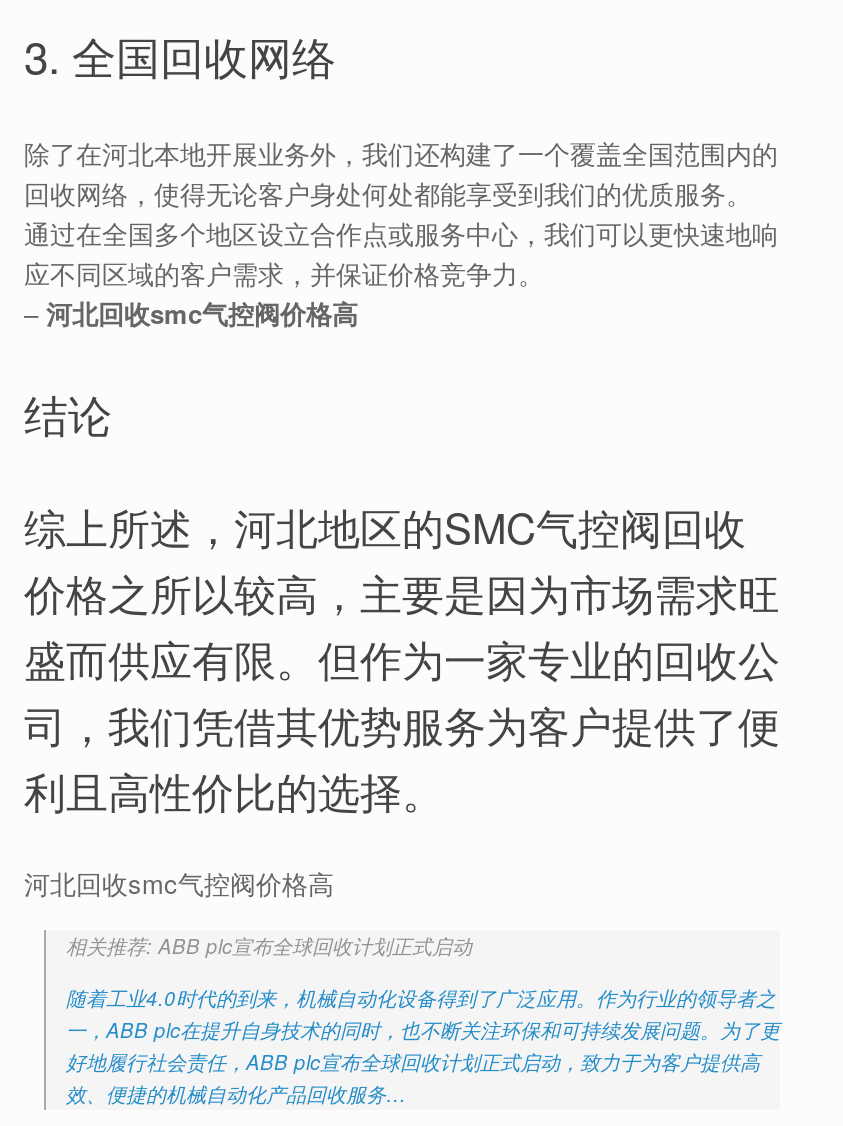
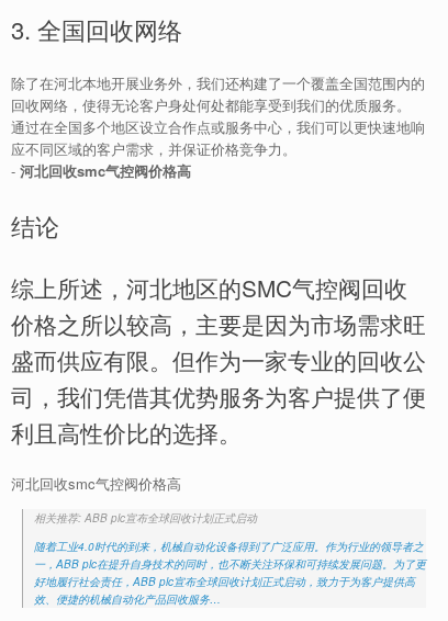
- –河北回收smc气控阀价格高
+ -河北回收smc气控阀价格高
